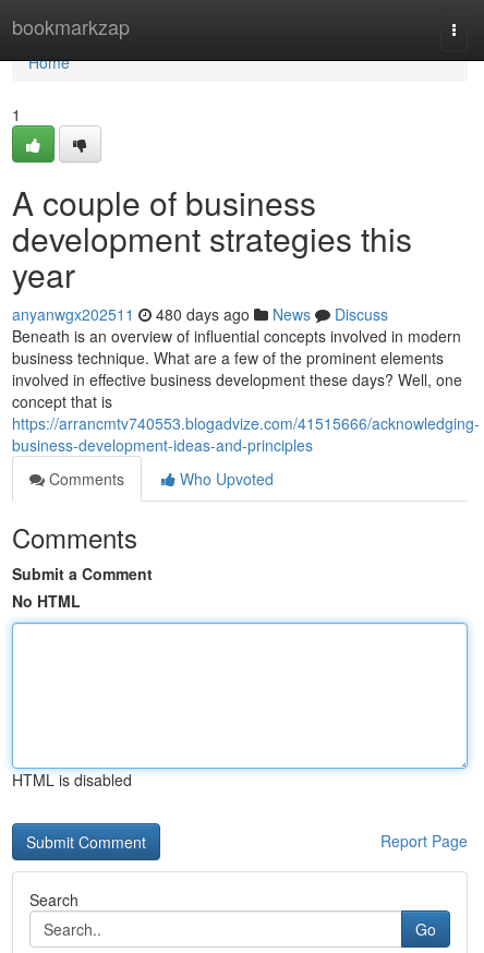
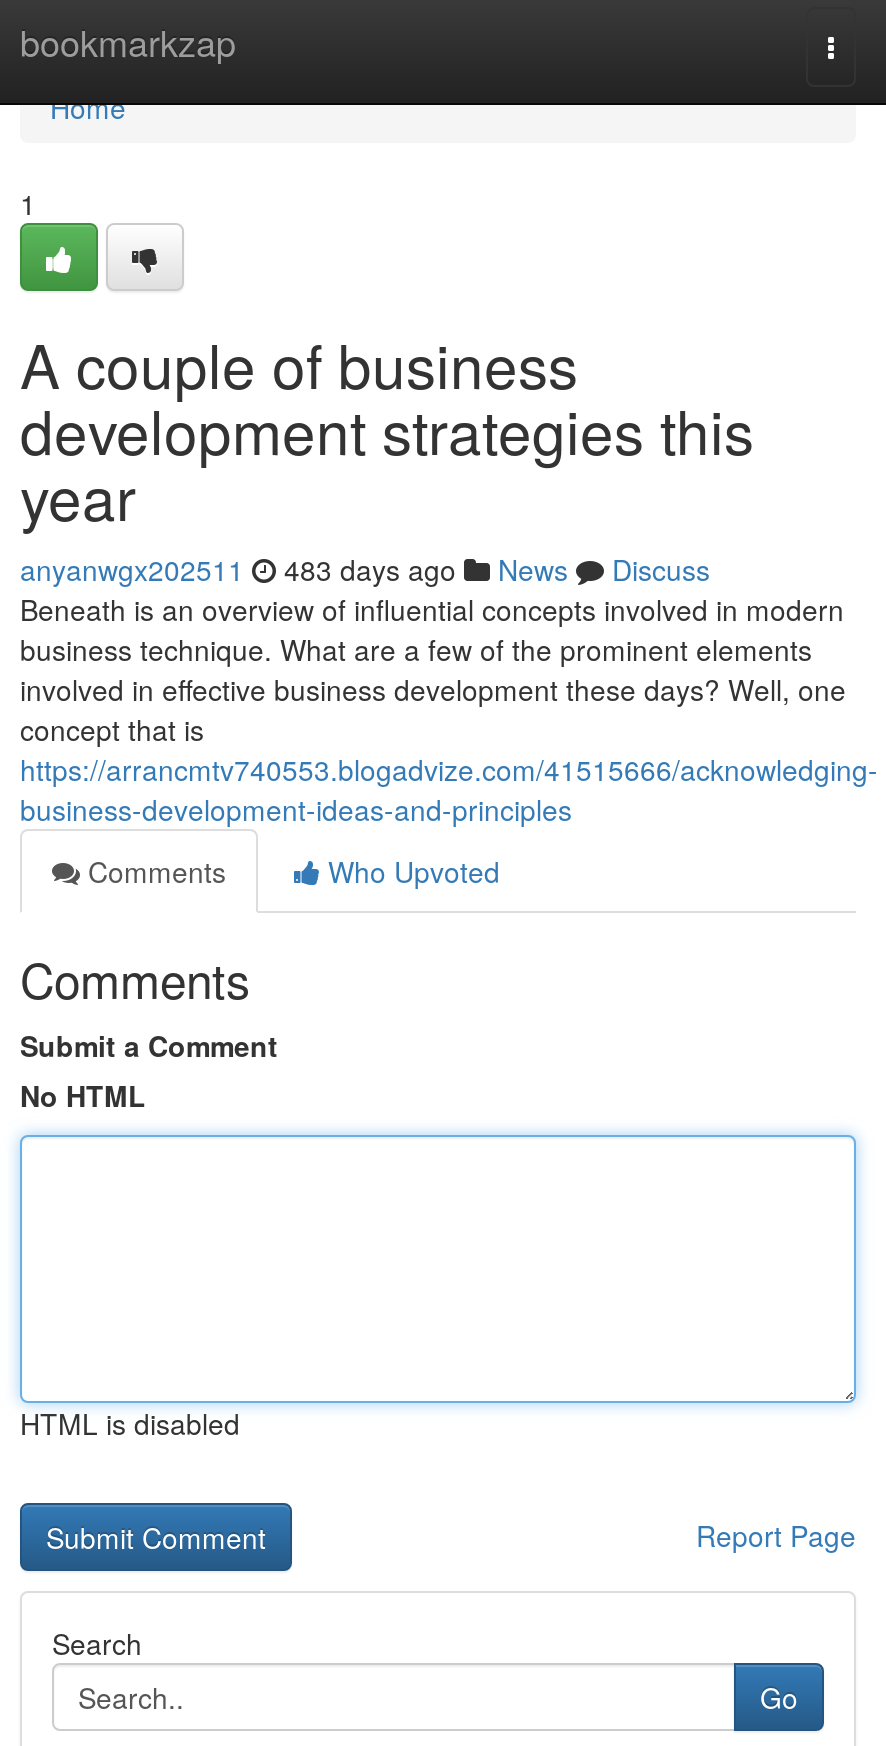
- anyanwgx202511 480 days ago News Discuss
+ anyanwgx202511 483 days ago News Discuss
